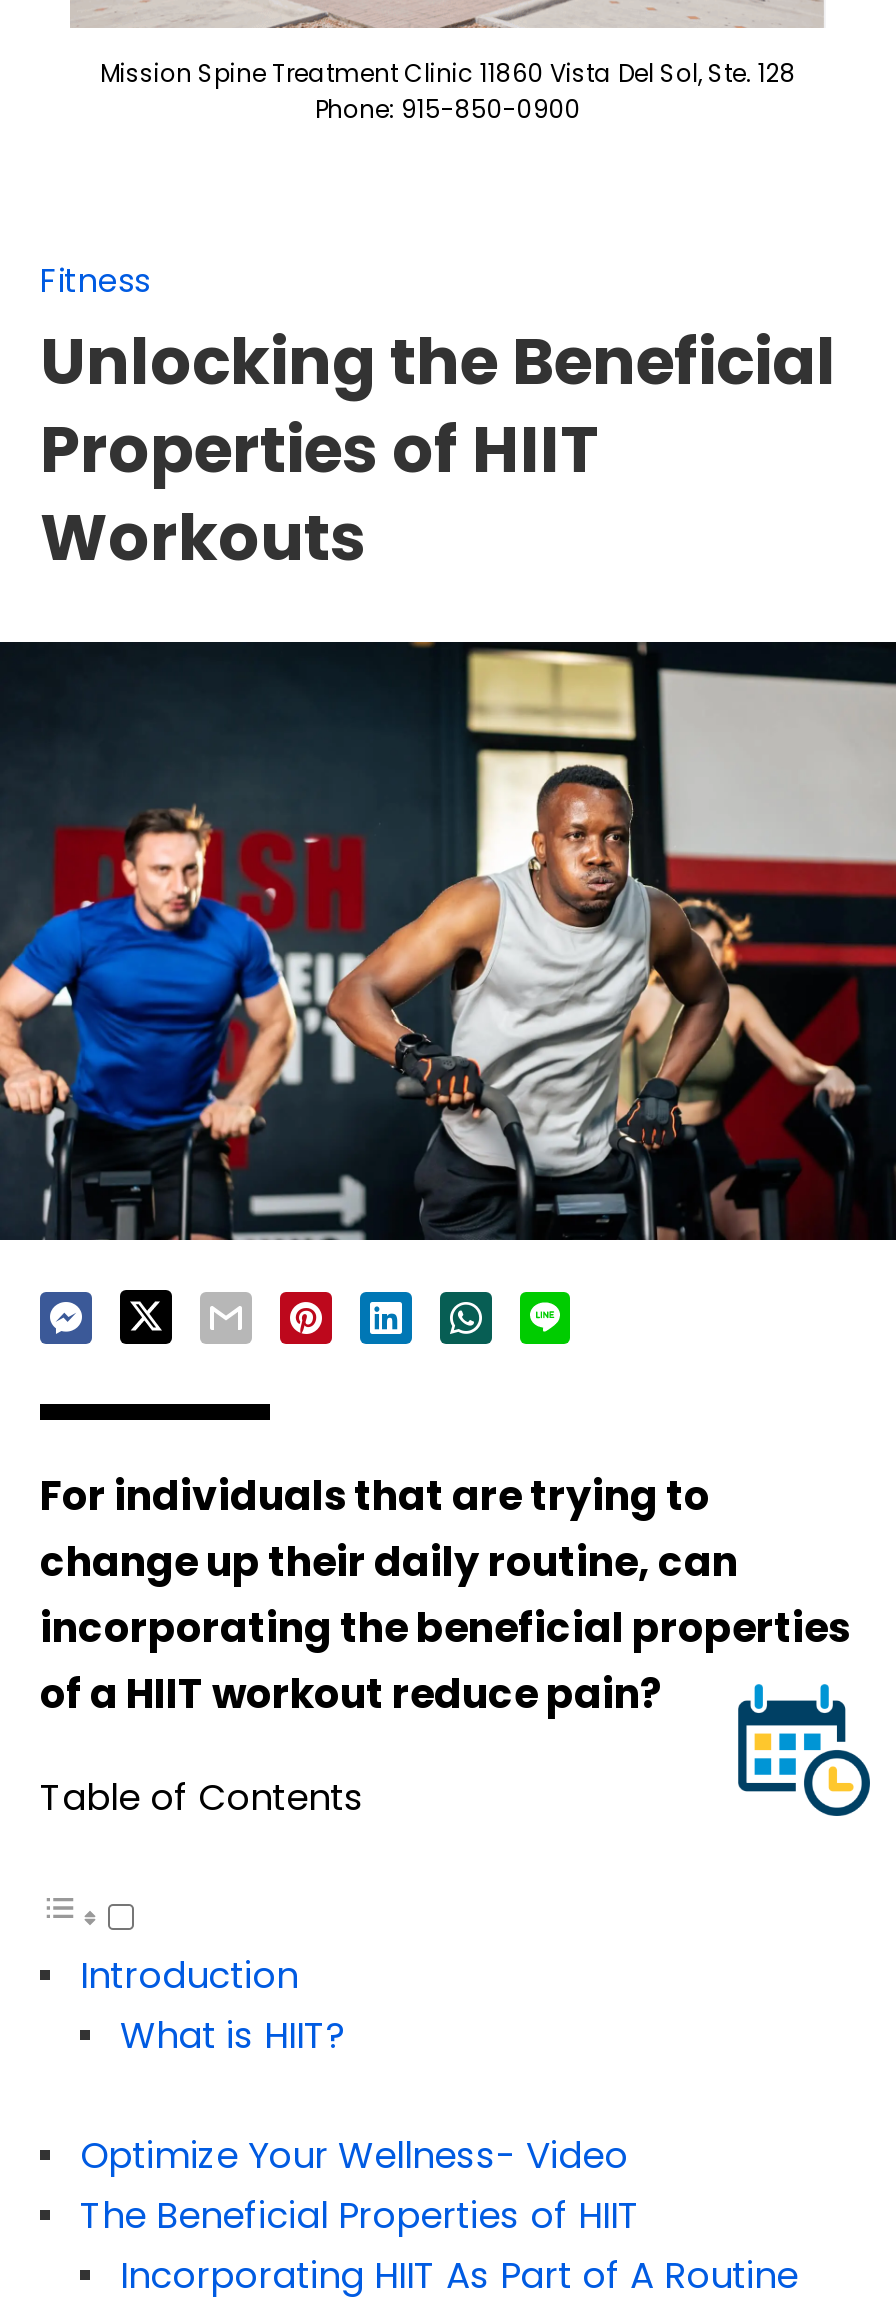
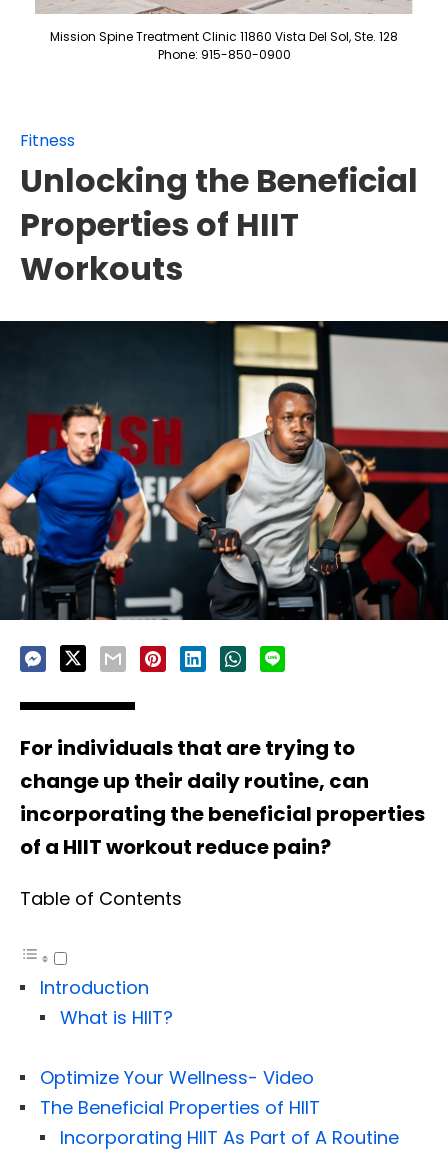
- [image]
